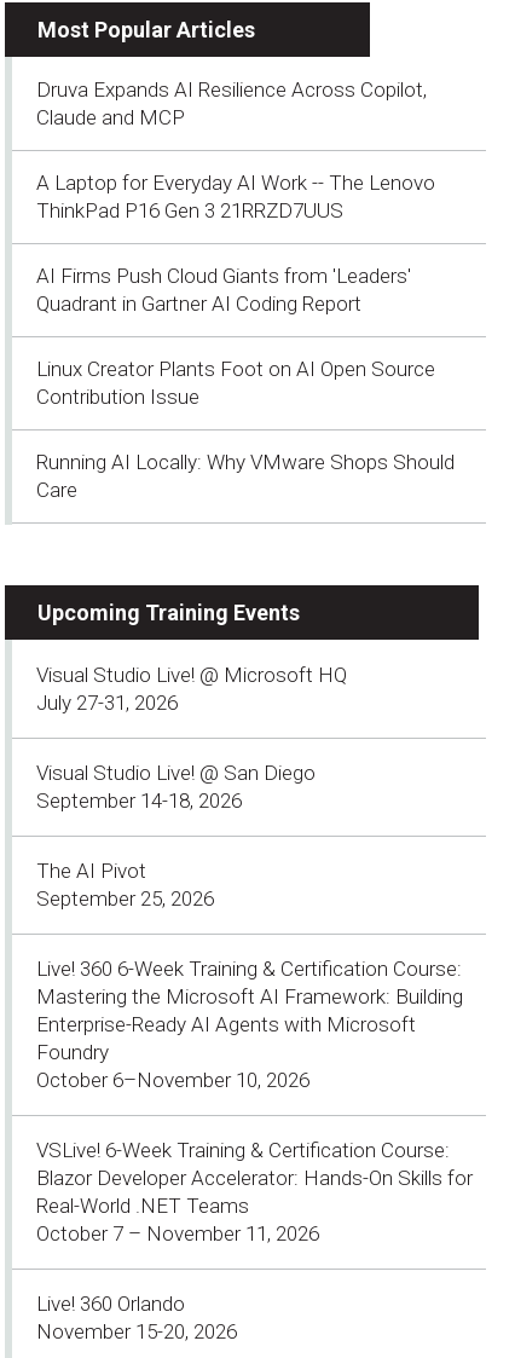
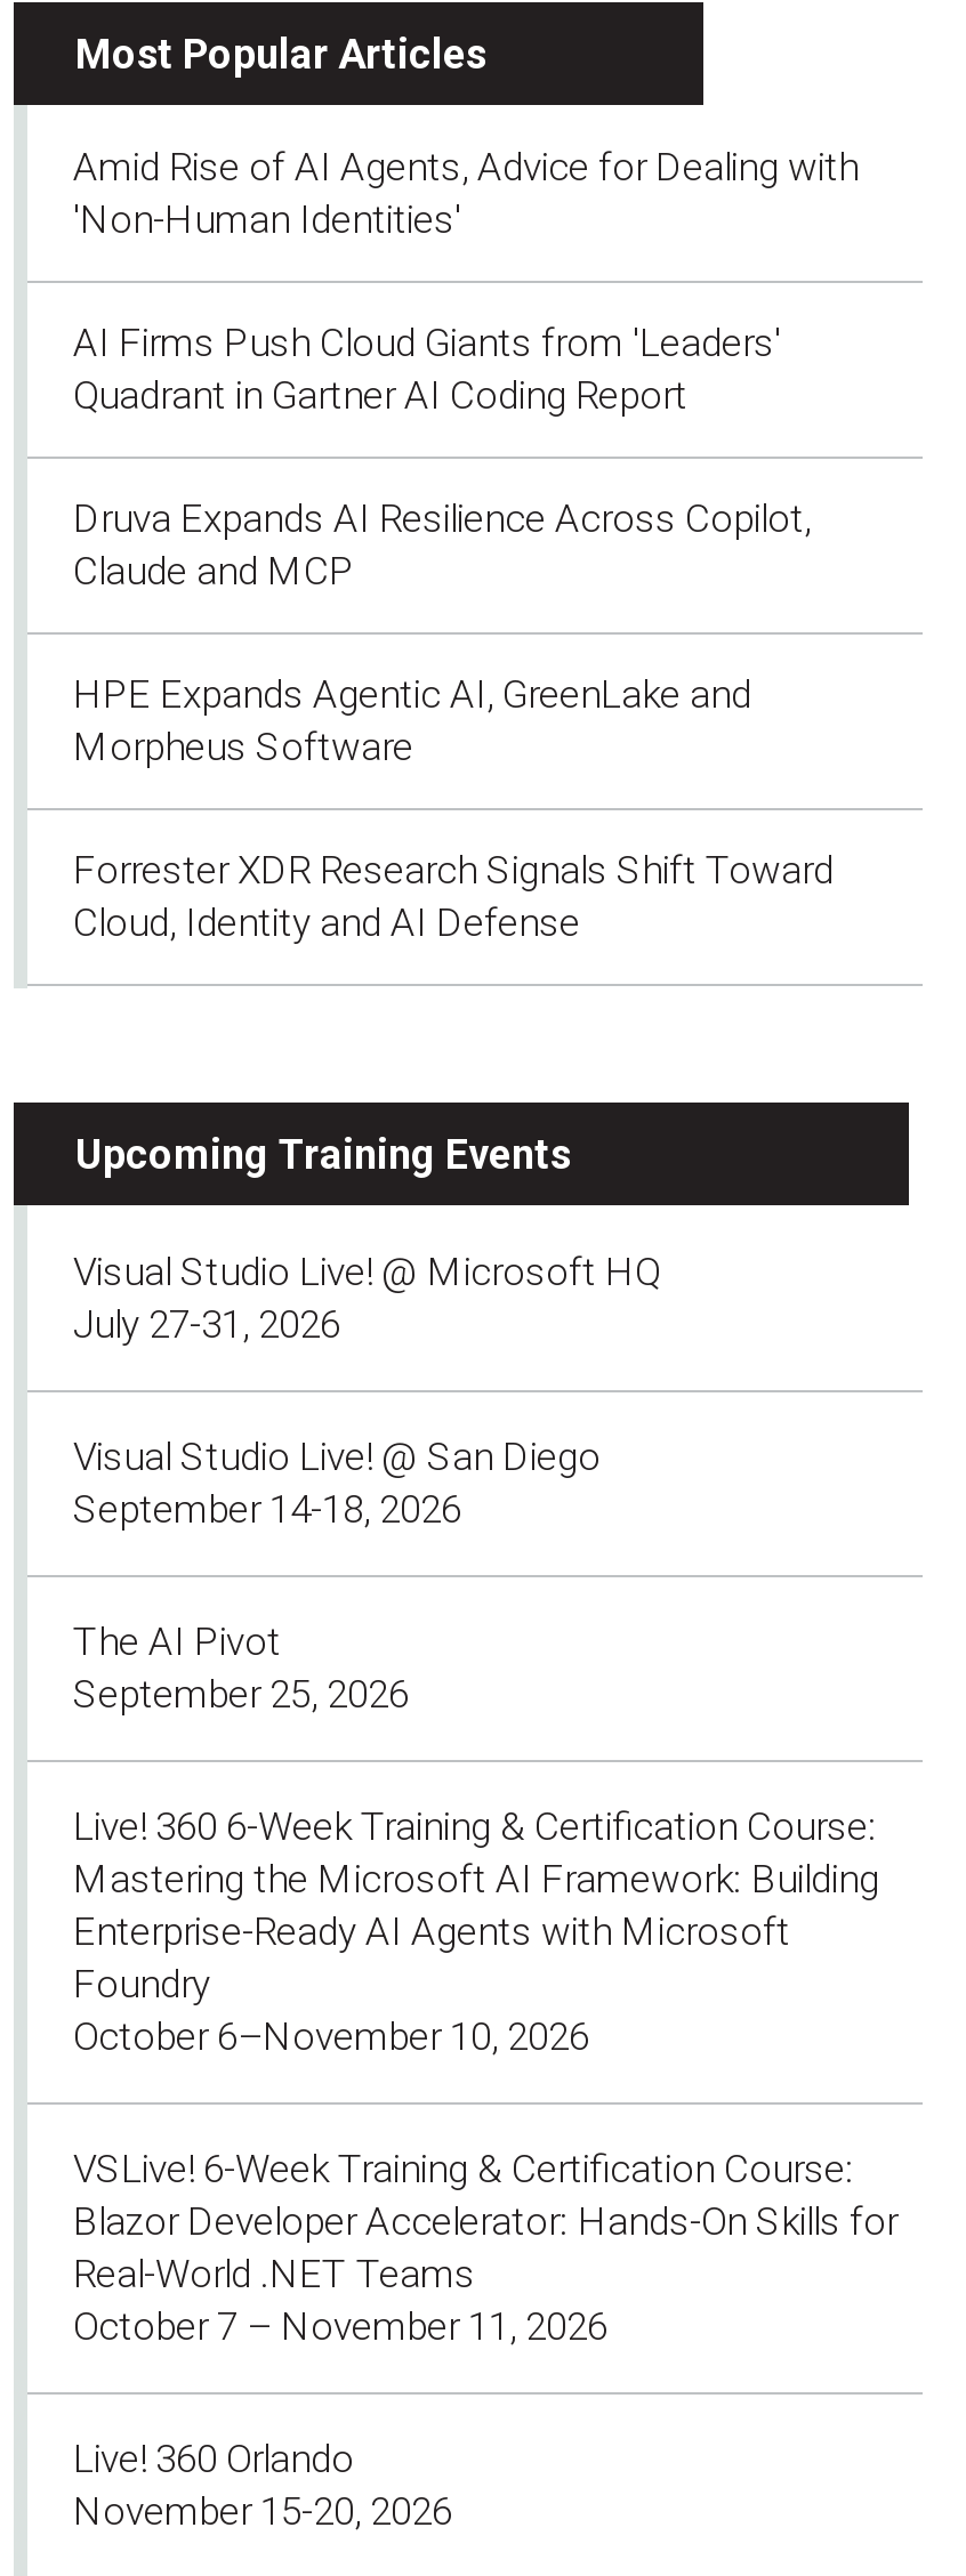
+ Amid Rise of AI Agents, Advice for Dealing with
+ 'Non-Human Identities'

moved down: Druva Expands AI Resilience Across Copilot, | Claude and MCP

- A Laptop for Everyday AI Work -- The Lenovo
- ThinkPad P16 Gen 3 21RRZD7UUS
- Linux Creator Plants Foot on AI Open Source
- Contribution Issue
- Running AI Locally: Why VMware Shops Should
- Care
+ HPE Expands Agentic AI, GreenLake and
+ Morpheus Software
+ Forrester XDR Research Signals Shift Toward
+ Cloud, Identity and AI Defense

moved up: AI Firms Push Cloud Giants from 'Leaders' | Quadrant in Gartner AI Coding Report
